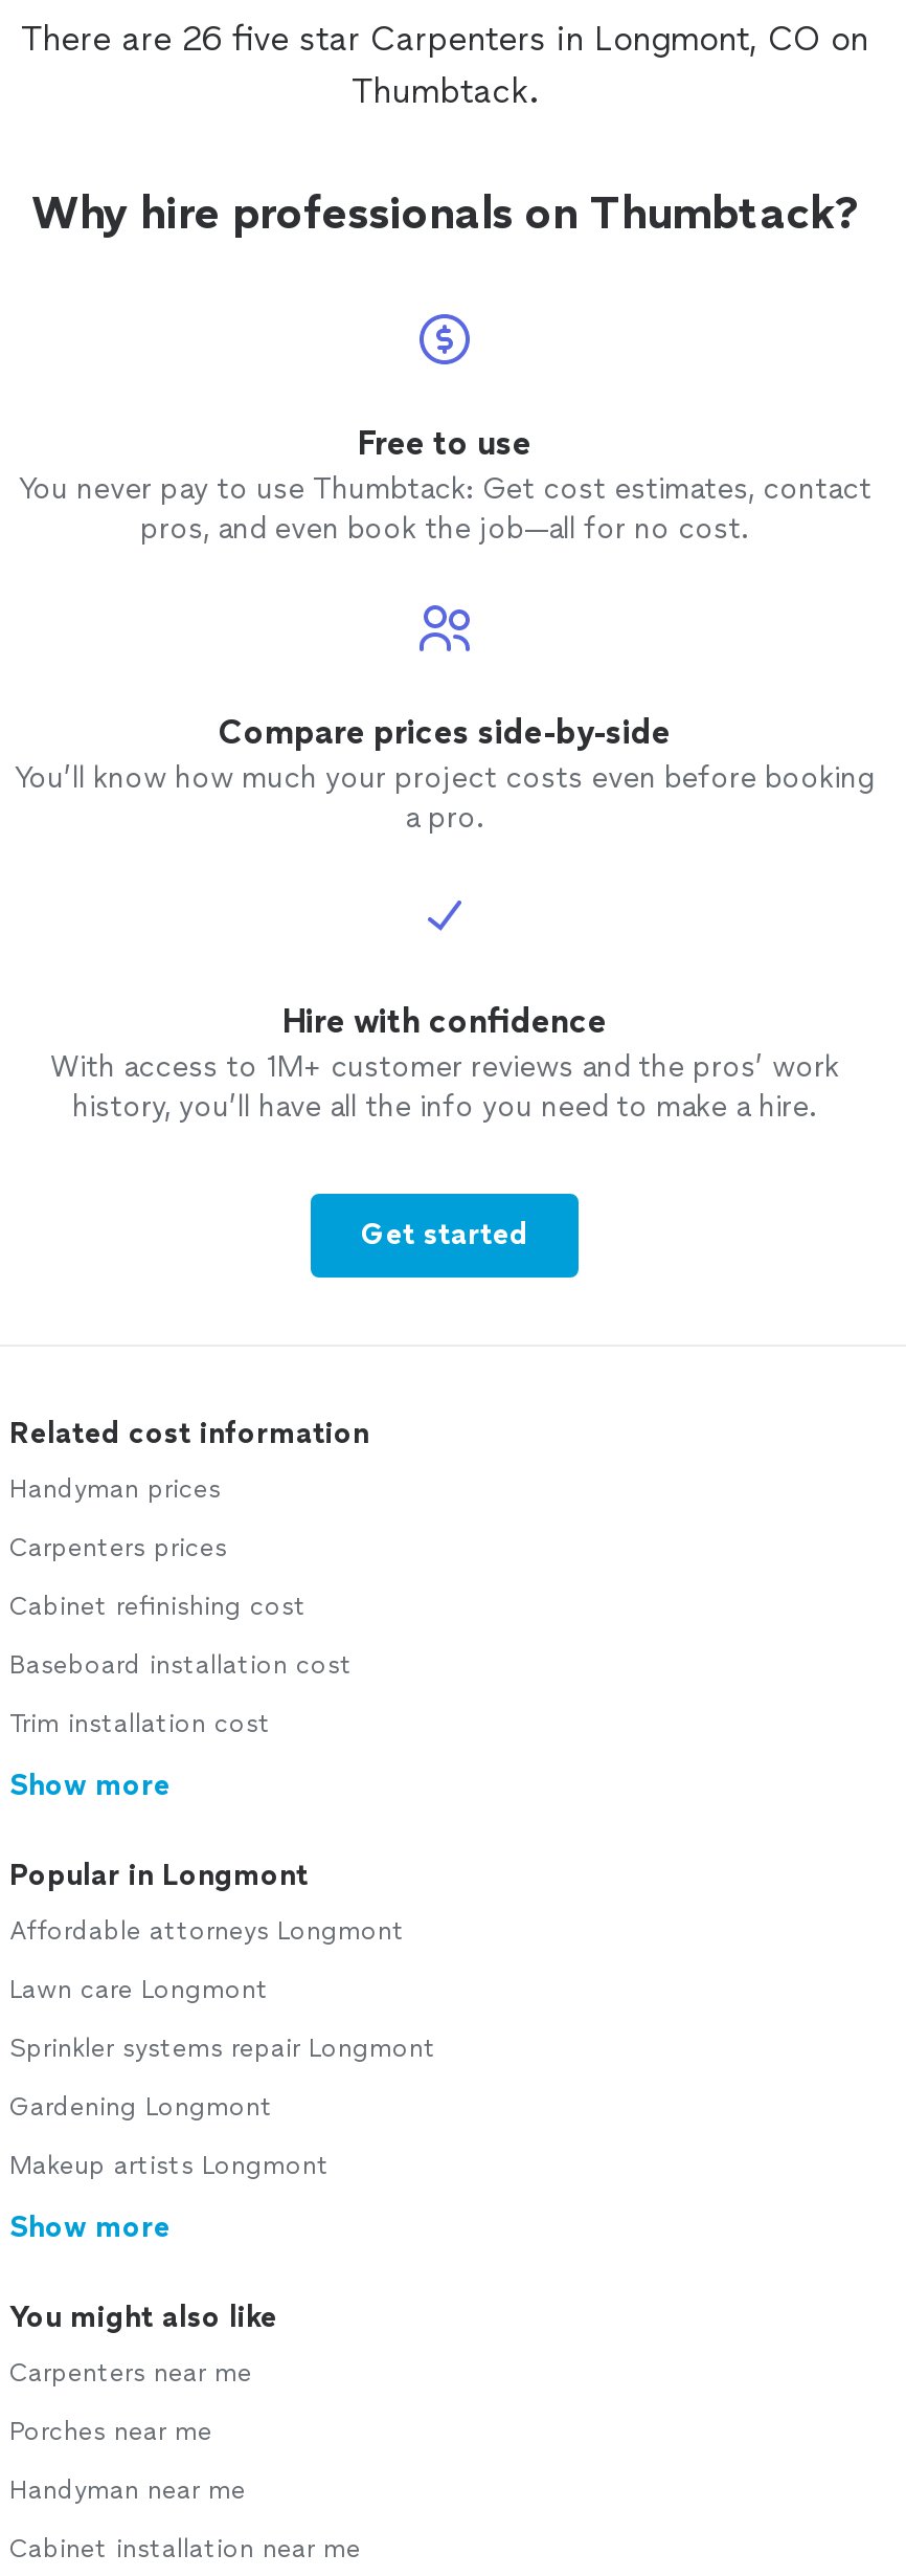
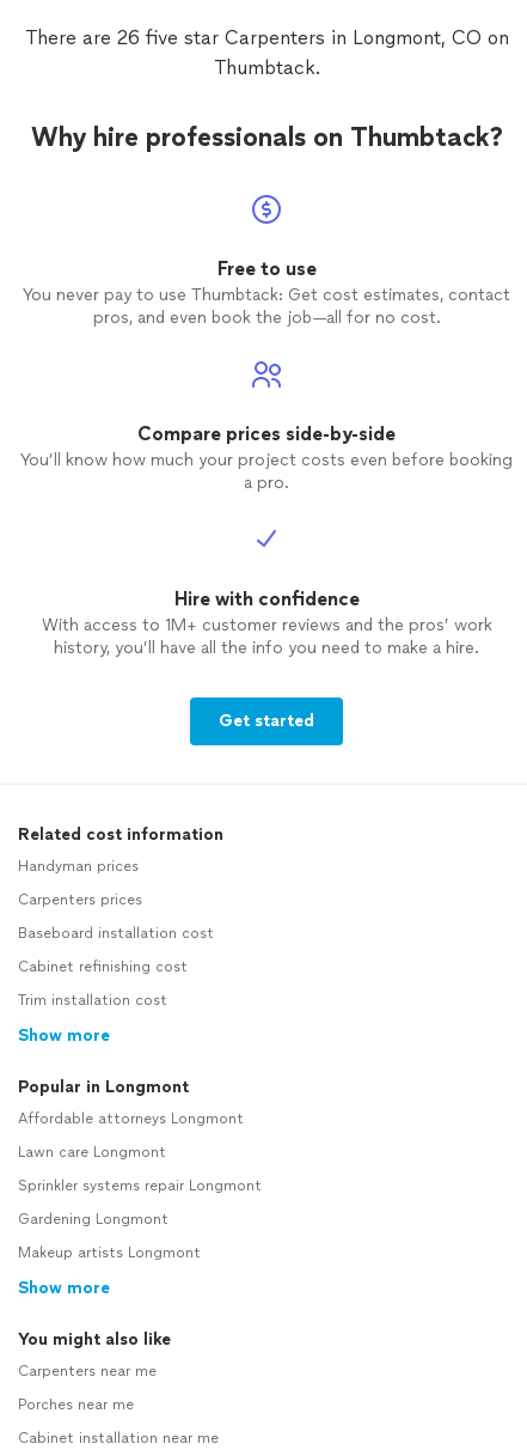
moved down: Cabinet refinishing cost

- Handyman near me
